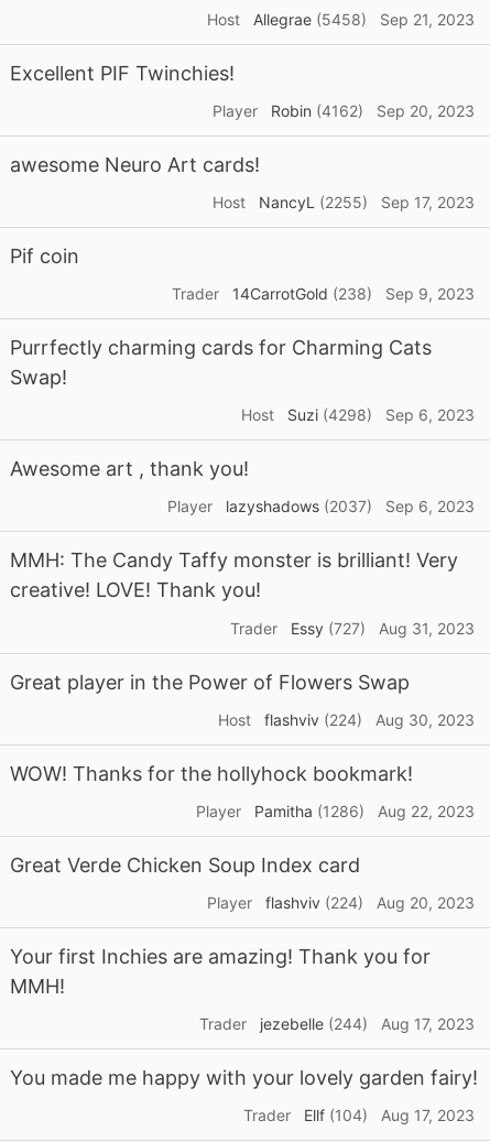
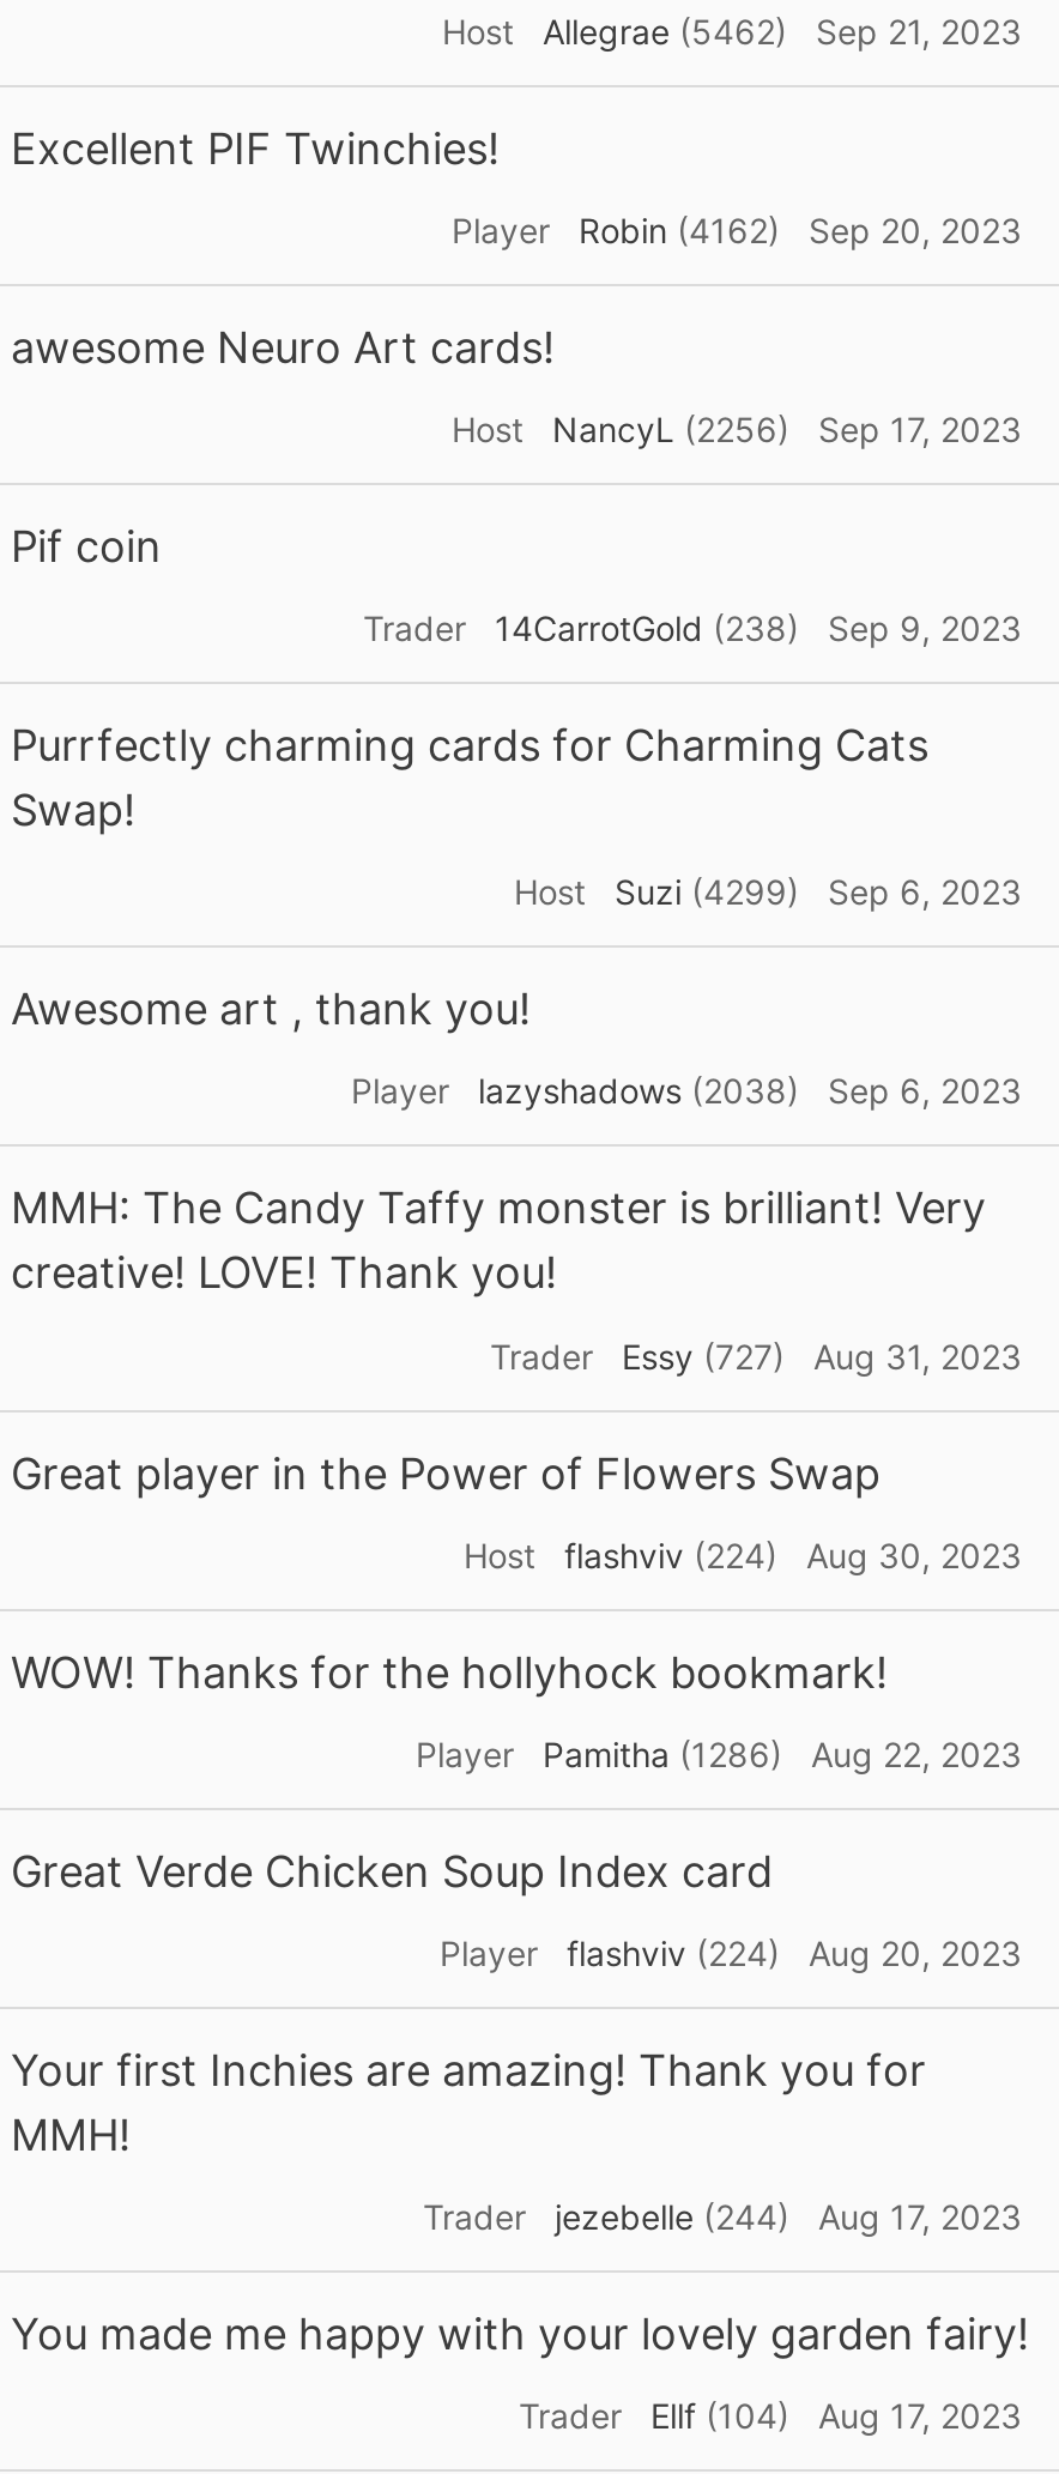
- Host Allegrae (5458) Sep 21, 2023
+ Host Allegrae (5462) Sep 21, 2023

- Host NancyL (2255) Sep 17, 2023
+ Host NancyL (2256) Sep 17, 2023

- Host Suzi (4298) Sep 6, 2023
+ Host Suzi (4299) Sep 6, 2023

- Player lazyshadows (2037) Sep 6, 2023
+ Player lazyshadows (2038) Sep 6, 2023
